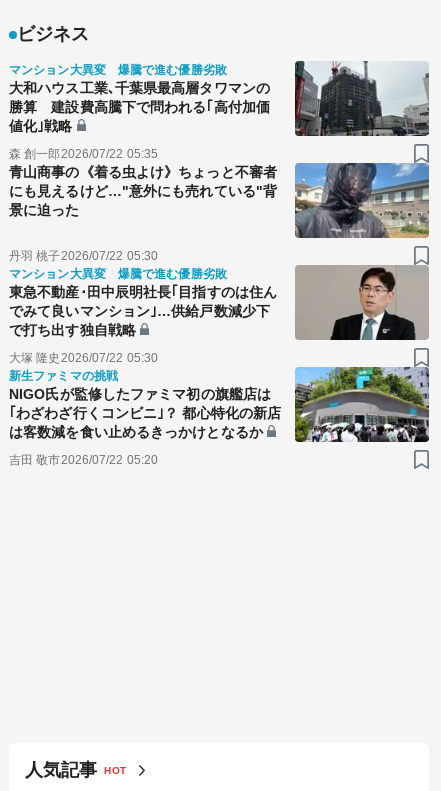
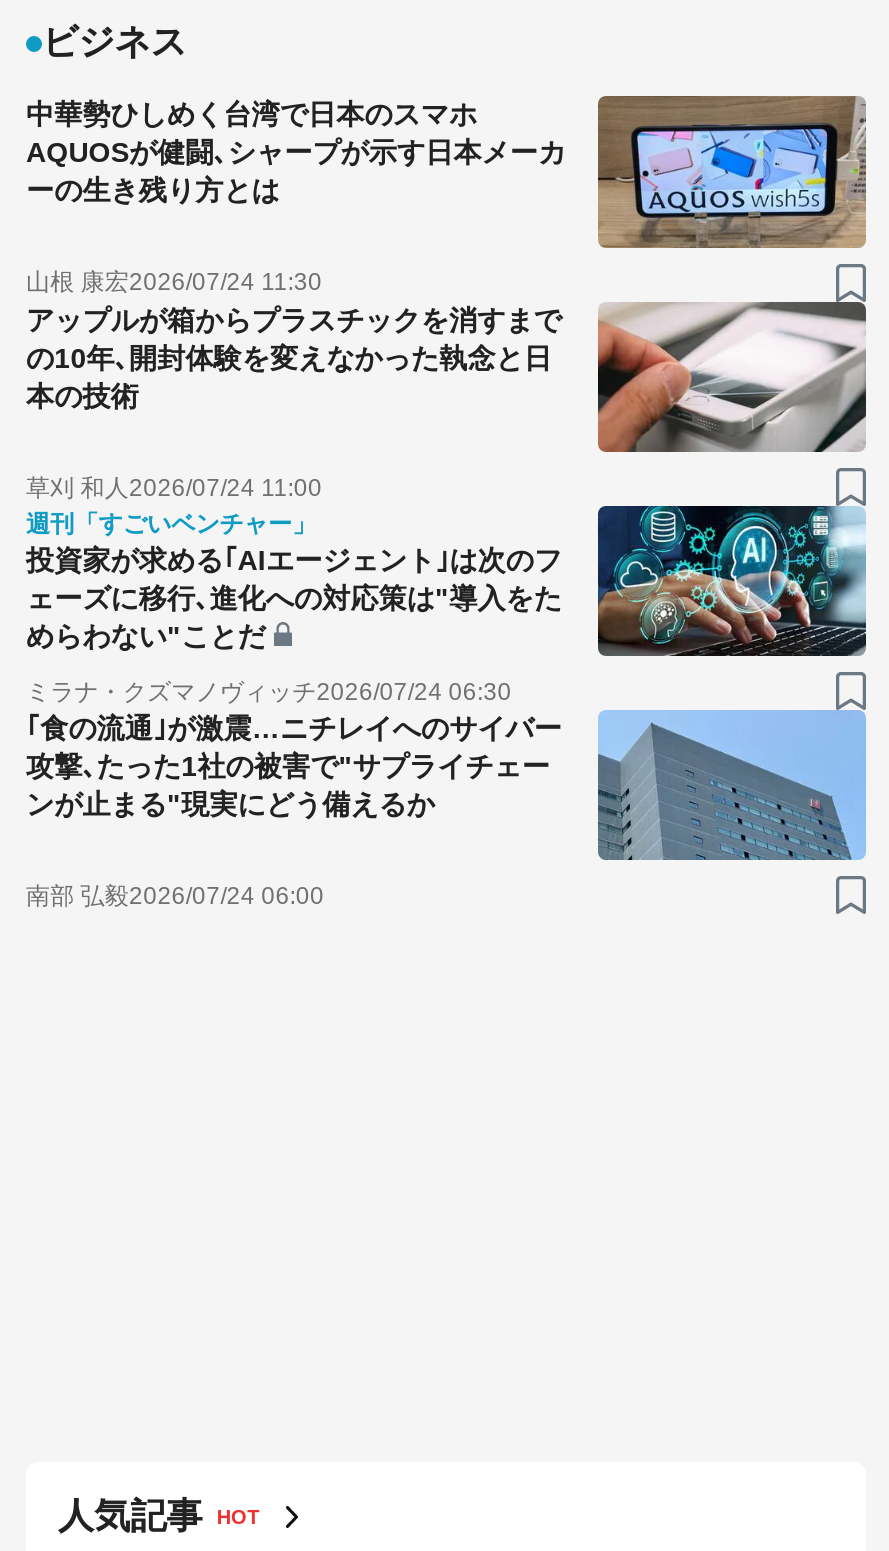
- [image]
- マンション大異変 爆騰で進む優勝劣敗
- 大和ハウス工業､千葉県最高層タワマンの
- 勝算 建設費高騰下で問われる｢高付加価
- 値化｣戦略
+ [image]
+ 中華勢ひしめく台湾で日本のスマホ
+ AQUOSが健闘､シャープが示す日本メーカ
+ ーの生き残り方とは

- [image]
- 森 創一郎2026/07/22 05:35
- 青山商事の《着る虫よけ》ちょっと不審者
- にも見えるけど…"意外にも売れている"背
- 景に迫った
+ [image]
+ 山根 康宏2026/07/24 11:30
+ アップルが箱からプラスチックを消すまで
+ の10年､開封体験を変えなかった執念と日
+ 本の技術

- [image]
- 丹羽 桃子2026/07/22 05:30
- マンション大異変 爆騰で進む優勝劣敗
- 東急不動産･田中辰明社長｢目指すのは住ん
- でみて良いマンション｣…供給戸数減少下
- で打ち出す独自戦略
+ [image]
+ 草刈 和人2026/07/24 11:00
+ 週刊「すごいベンチャー」
+ 投資家が求める｢AIエージェント｣は次のフ
+ ェーズに移行､進化への対応策は"導入をた
+ めらわない"ことだ

- [image]
- 大塚 隆史2026/07/22 05:30
- 新生ファミマの挑戦
- NIGO氏が監修したファミマ初の旗艦店は
- ｢わざわざ行くコンビニ｣？ 都心特化の新店
- は客数減を食い止めるきっかけとなるか
+ [image]
+ ミラナ・クズマノヴィッチ2026/07/24 06:30
+ ｢食の流通｣が激震…ニチレイへのサイバー
+ 攻撃､たった1社の被害で"サプライチェー
+ ンが止まる"現実にどう備えるか

- 吉田 敬市2026/07/22 05:20
+ 南部 弘毅2026/07/24 06:00
